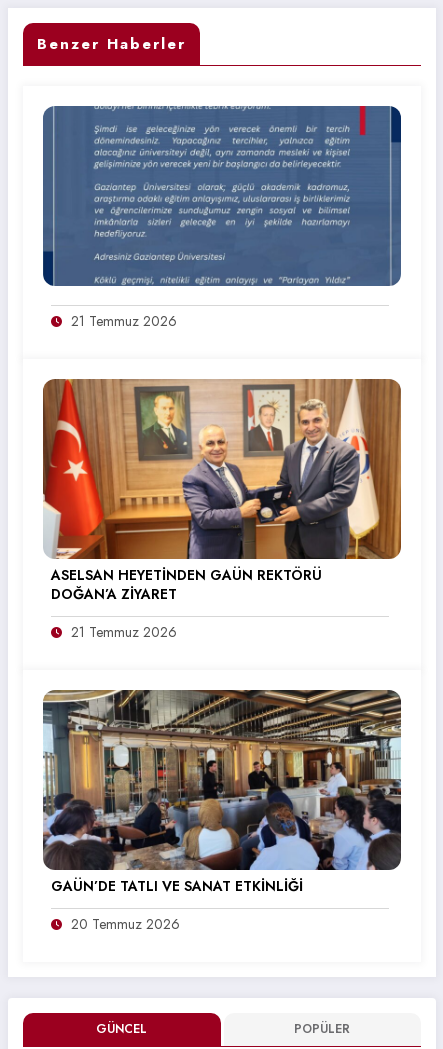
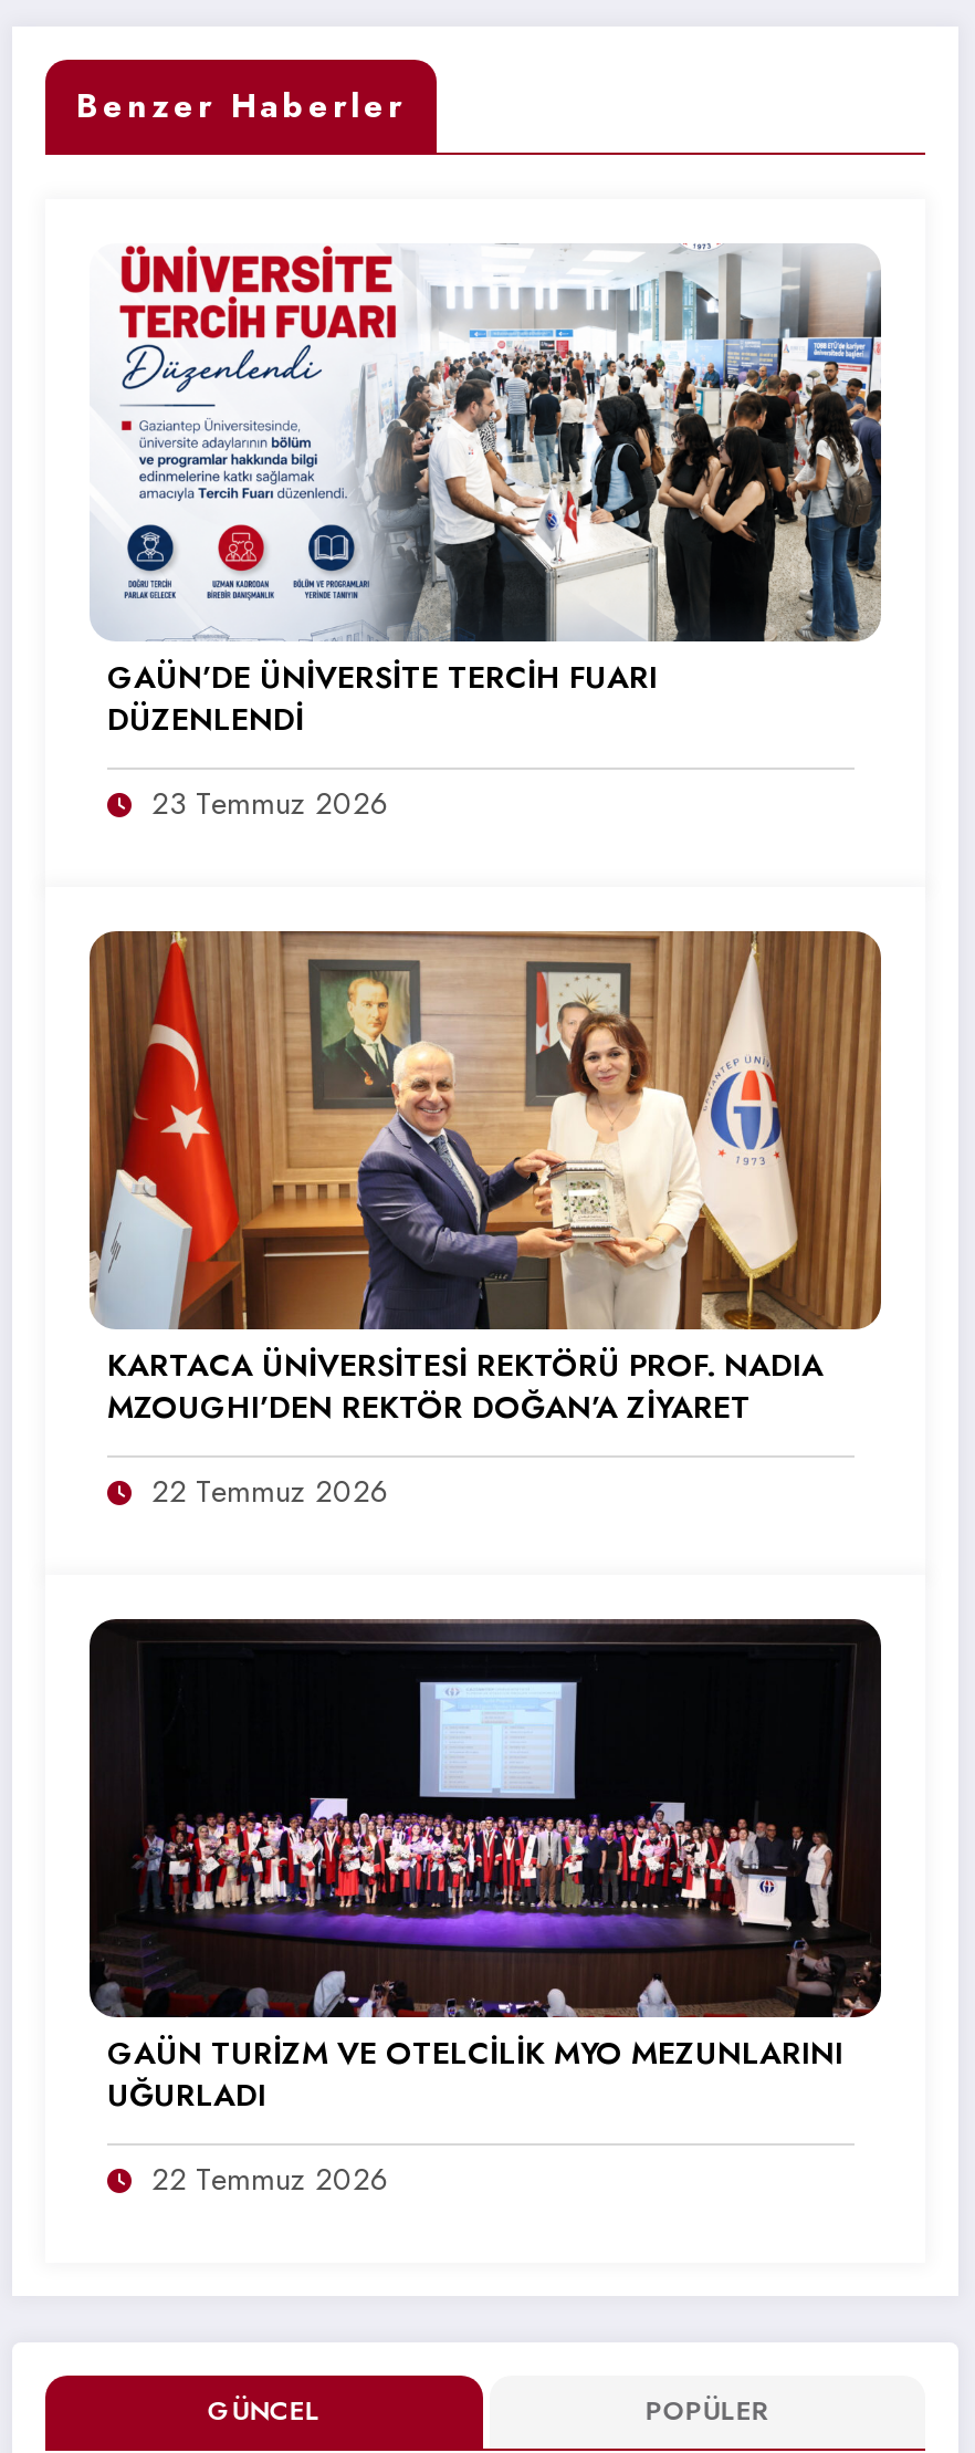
- [image]
- 21 Temmuz 2026
+ [image]
+ GAÜN’DE ÜNİVERSİTE TERCİH FUARI
+ DÜZENLENDİ
+ 23 Temmuz 2026

- [image]
- ASELSAN HEYETİNDEN GAÜN REKTÖRÜ
- DOĞAN’A ZİYARET
- 21 Temmuz 2026
+ [image]
+ KARTACA ÜNİVERSİTESİ REKTÖRÜ PROF. NADIA
+ MZOUGHI’DEN REKTÖR DOĞAN’A ZİYARET
+ 22 Temmuz 2026

- [image]
- GAÜN’DE TATLI VE SANAT ETKİNLİĞİ
- 20 Temmuz 2026
+ [image]
+ GAÜN TURİZM VE OTELCİLİK MYO MEZUNLARINI
+ UĞURLADI
+ 22 Temmuz 2026
